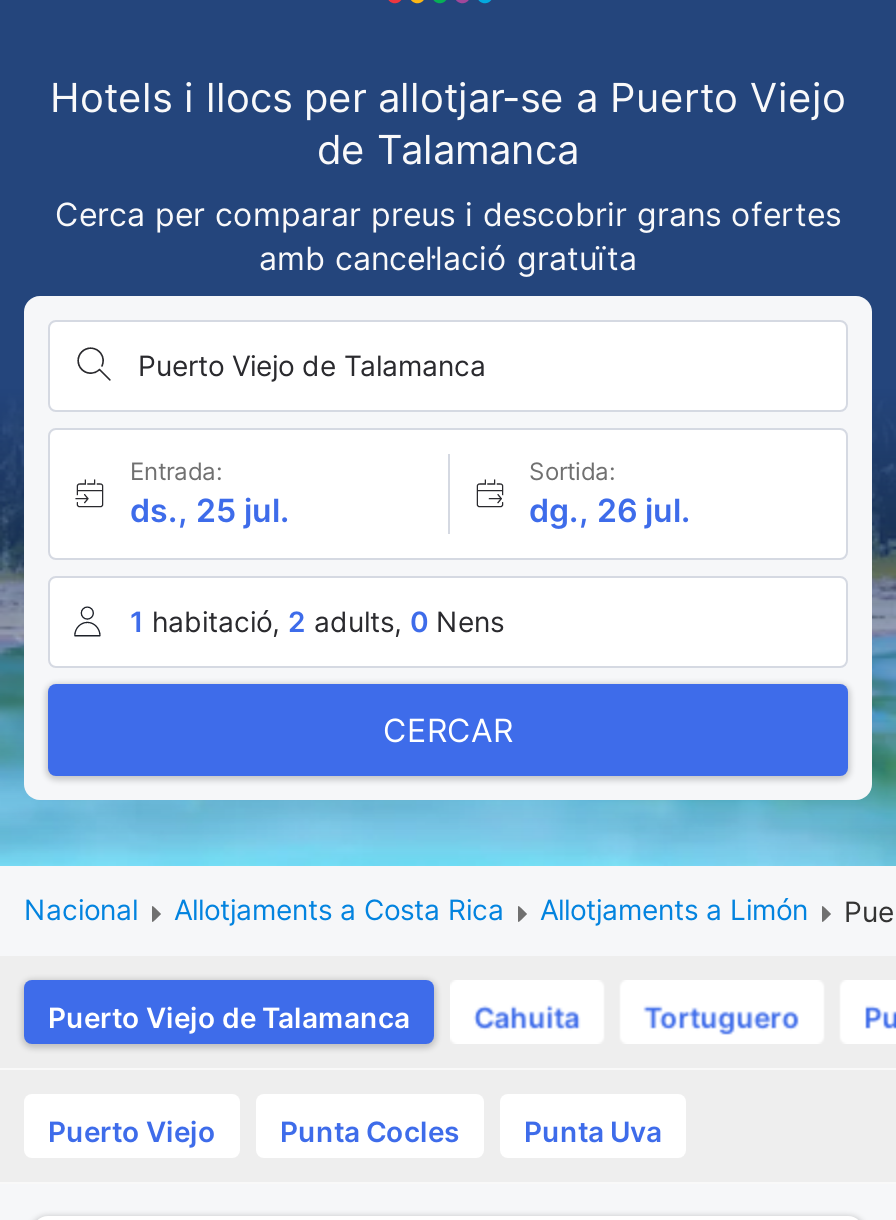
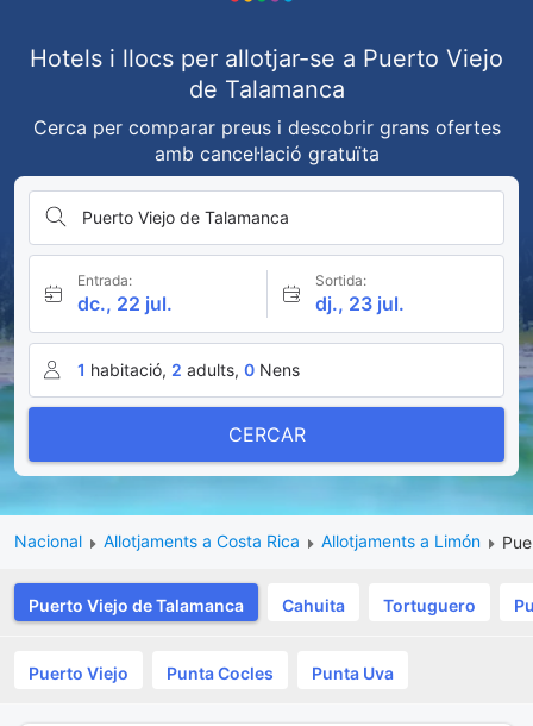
- ds., 25 jul.
+ dc., 22 jul.

- dg., 26 jul.
+ dj., 23 jul.
